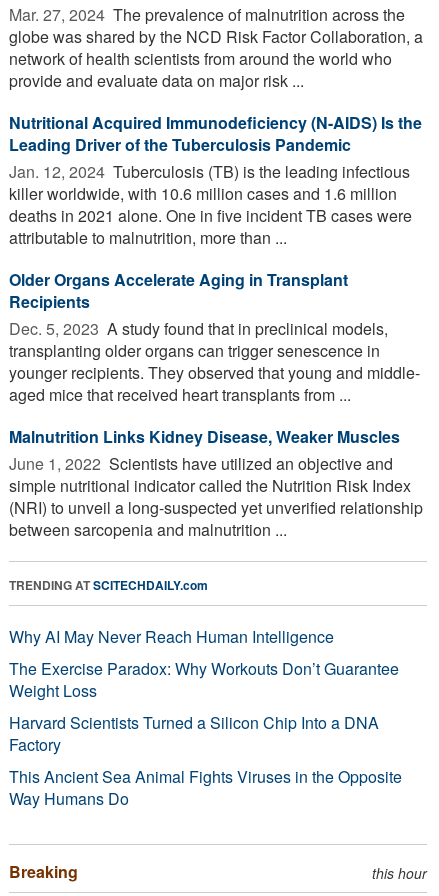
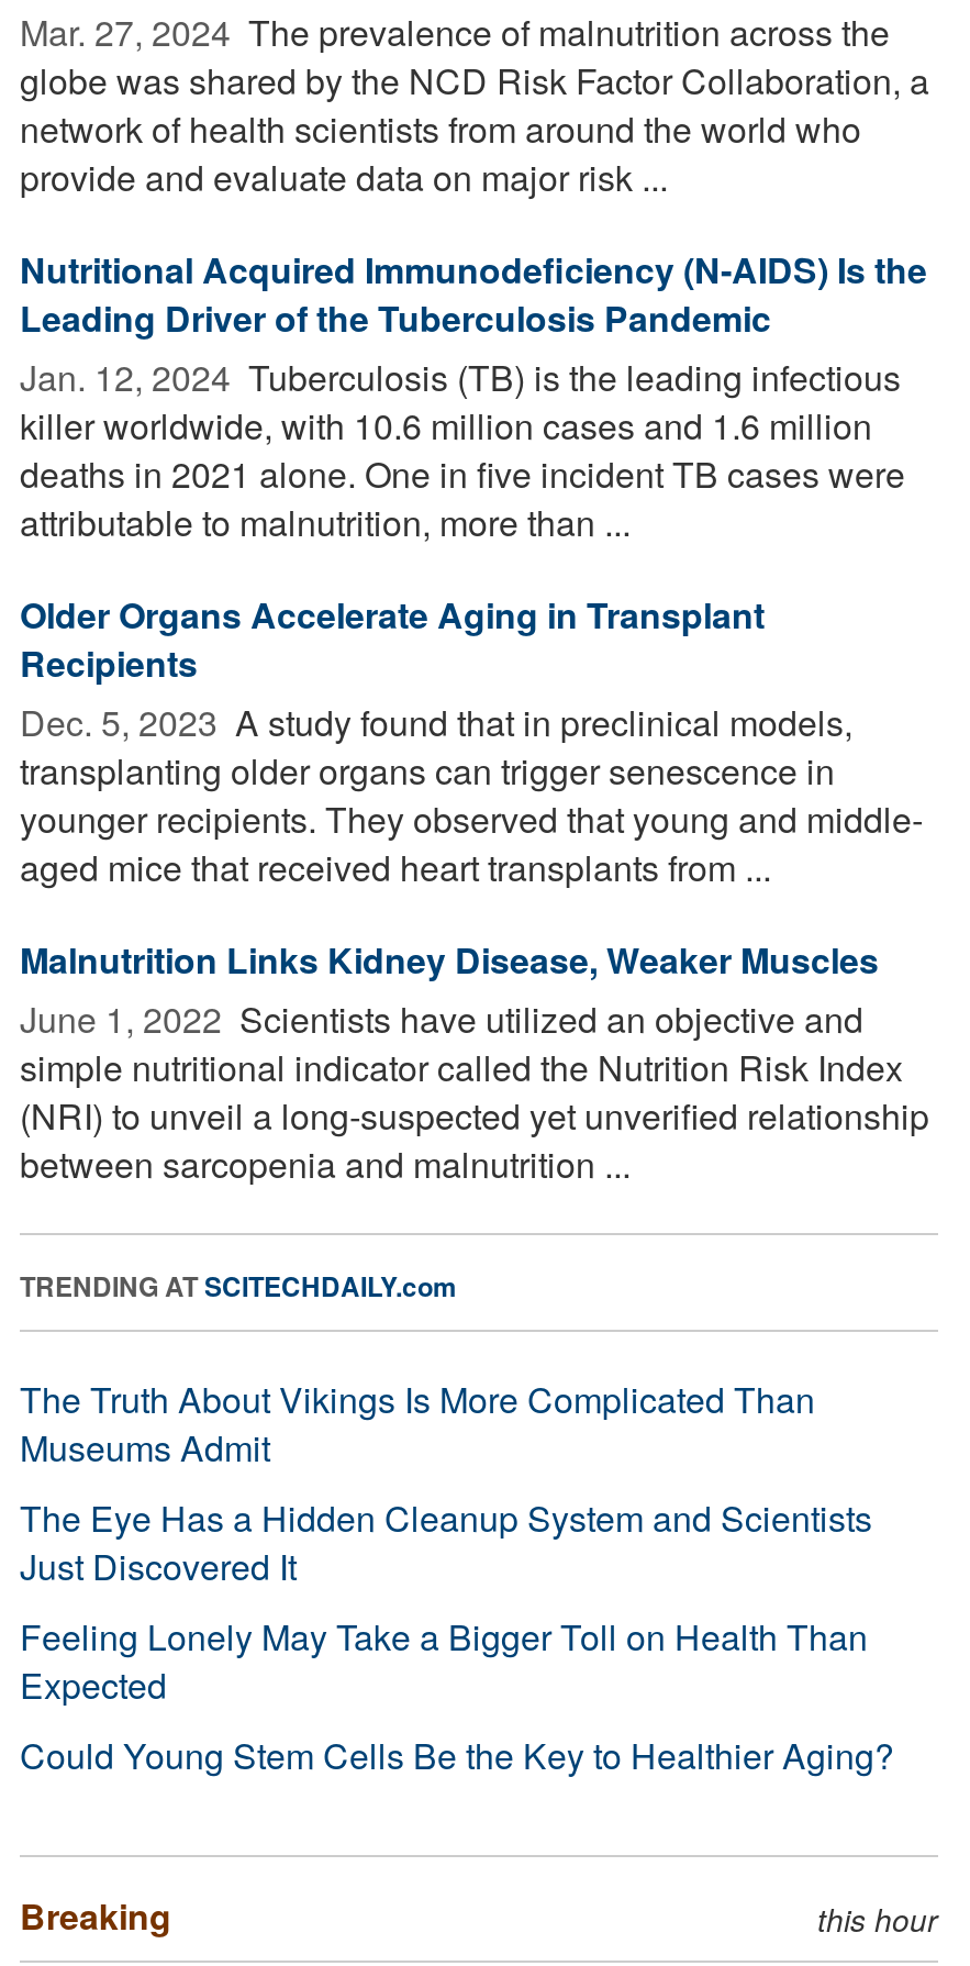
- Why AI May Never Reach Human Intelligence
- The Exercise Paradox: Why Workouts Don’t Guarantee
- Weight Loss
- Harvard Scientists Turned a Silicon Chip Into a DNA
- Factory
- This Ancient Sea Animal Fights Viruses in the Opposite
- Way Humans Do
+ The Truth About Vikings Is More Complicated Than
+ Museums Admit
+ The Eye Has a Hidden Cleanup System and Scientists
+ Just Discovered It
+ Feeling Lonely May Take a Bigger Toll on Health Than
+ Expected
+ Could Young Stem Cells Be the Key to Healthier Aging?
